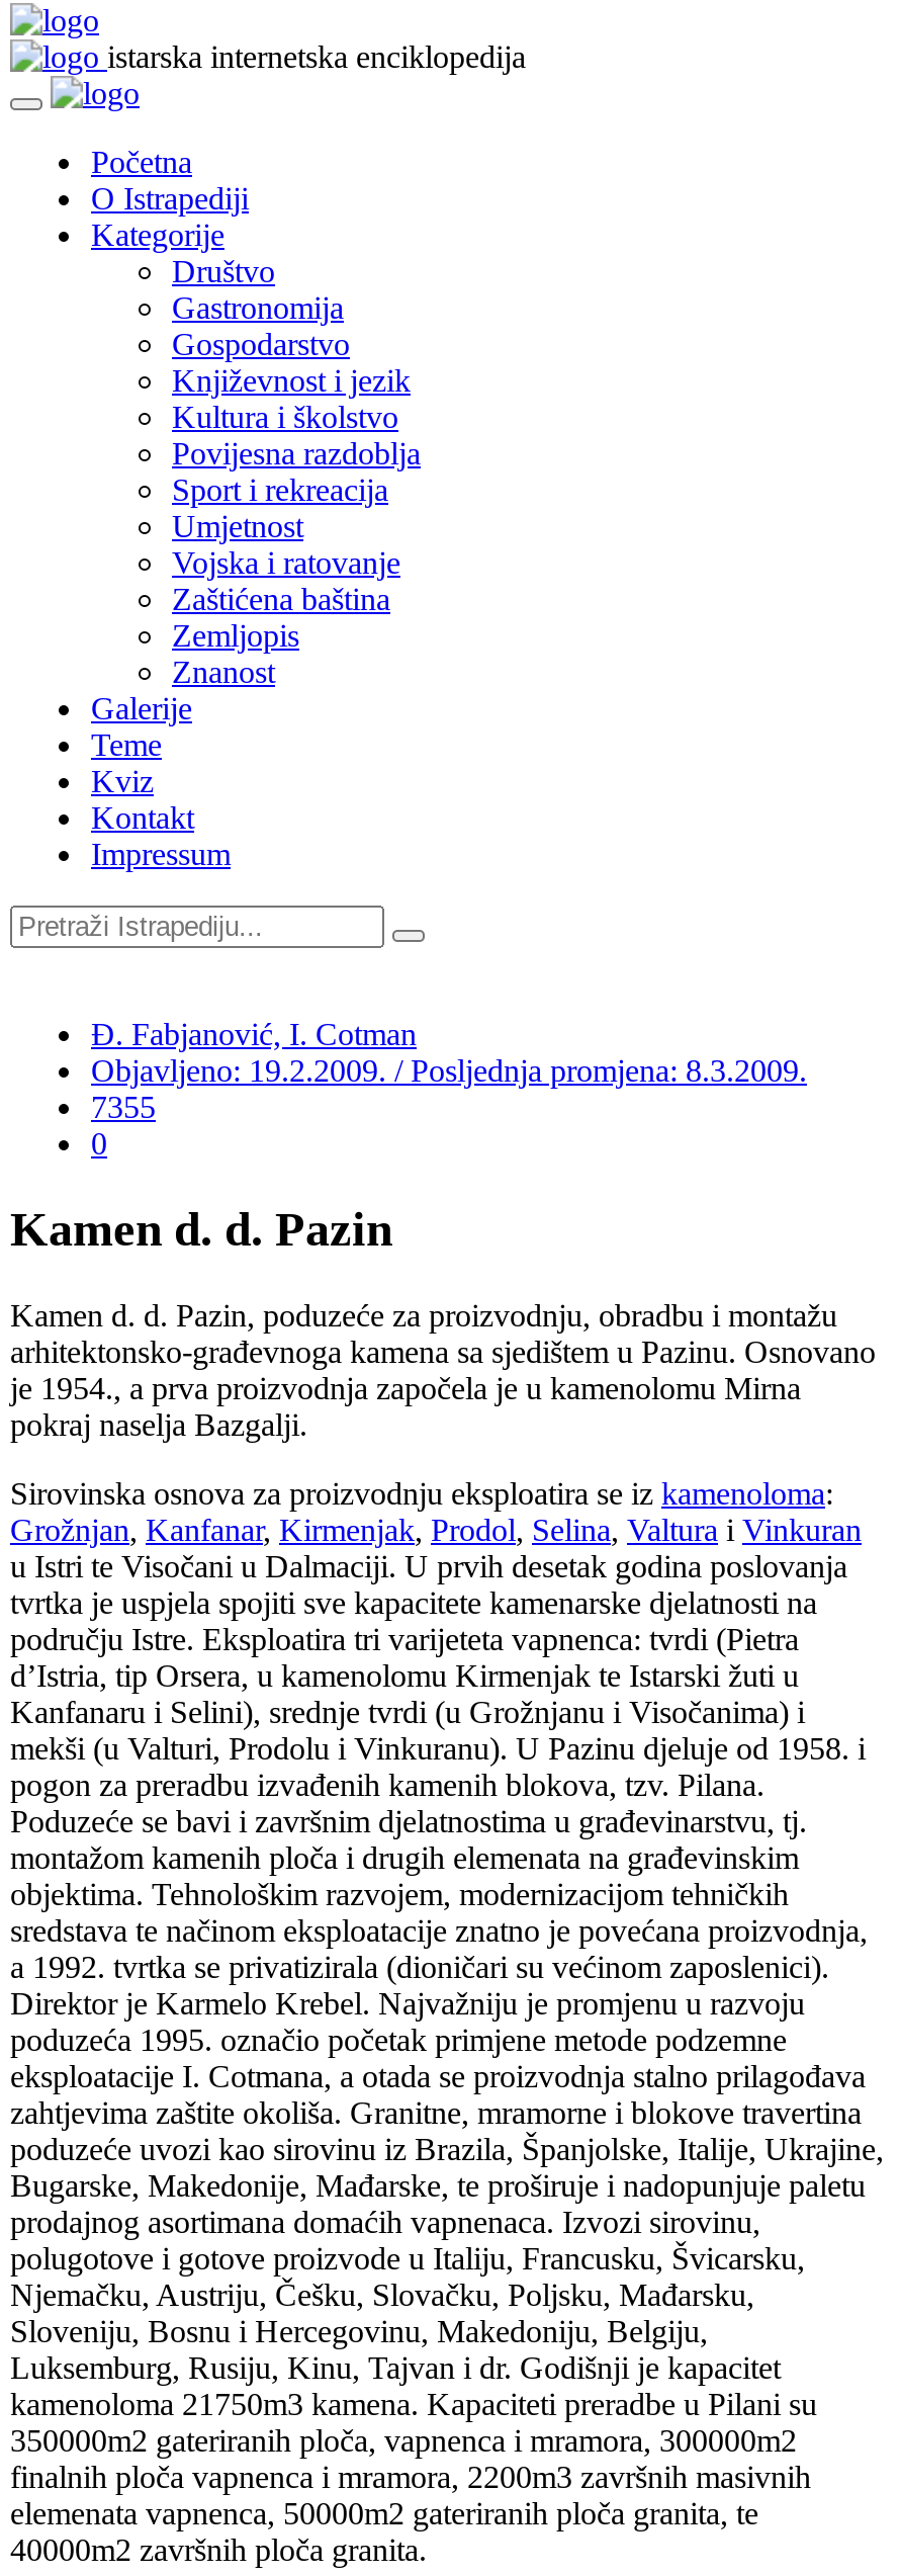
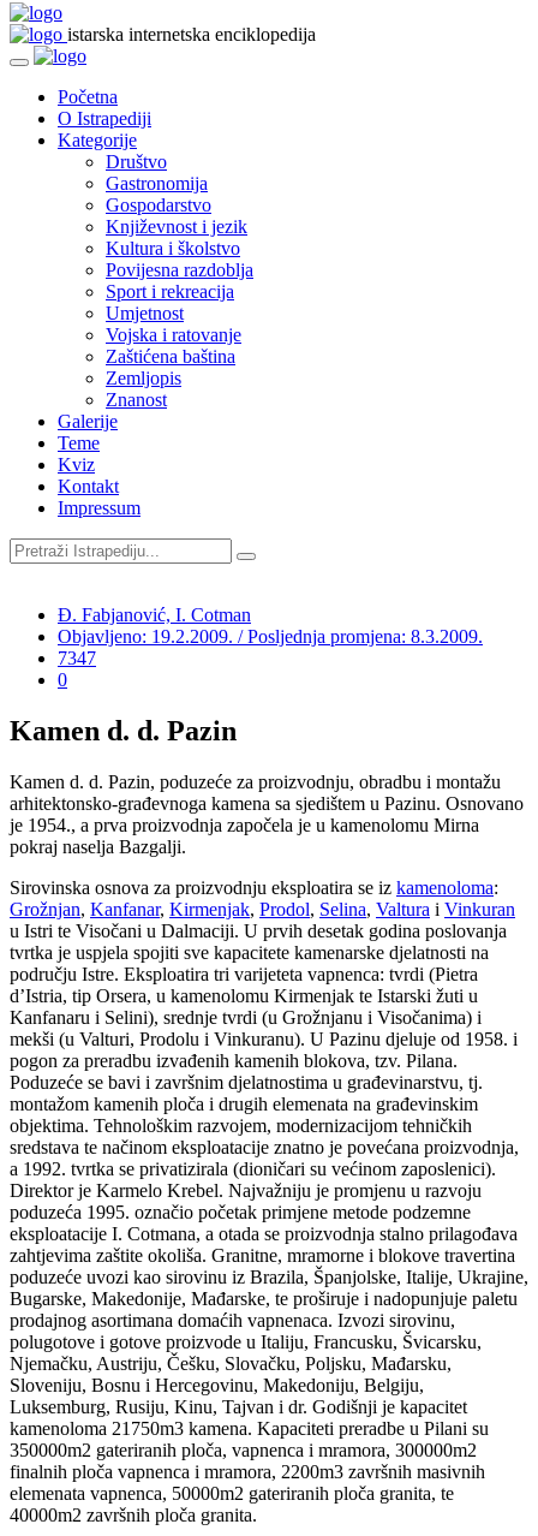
- 7355
+ 7347
